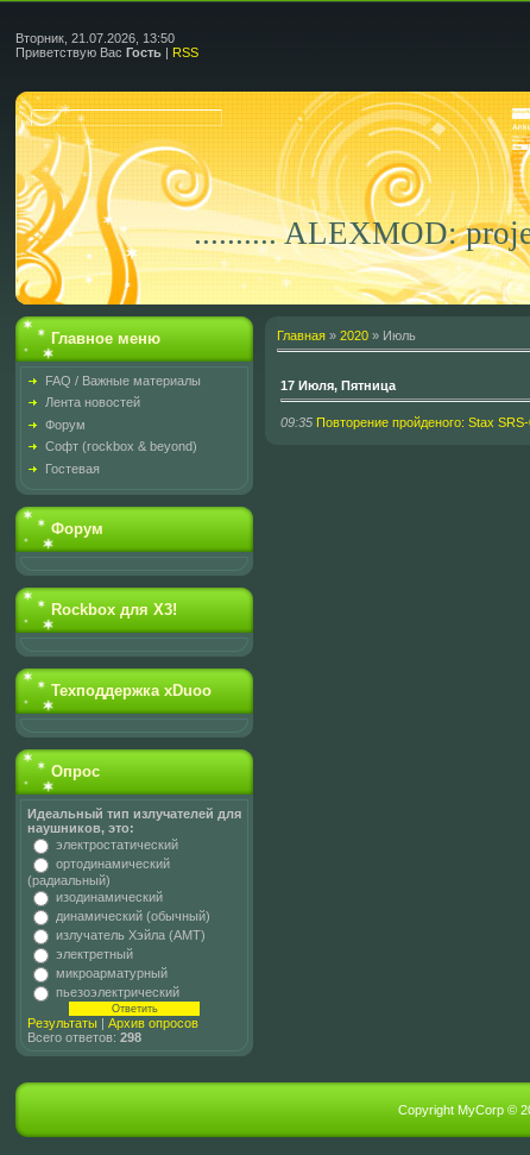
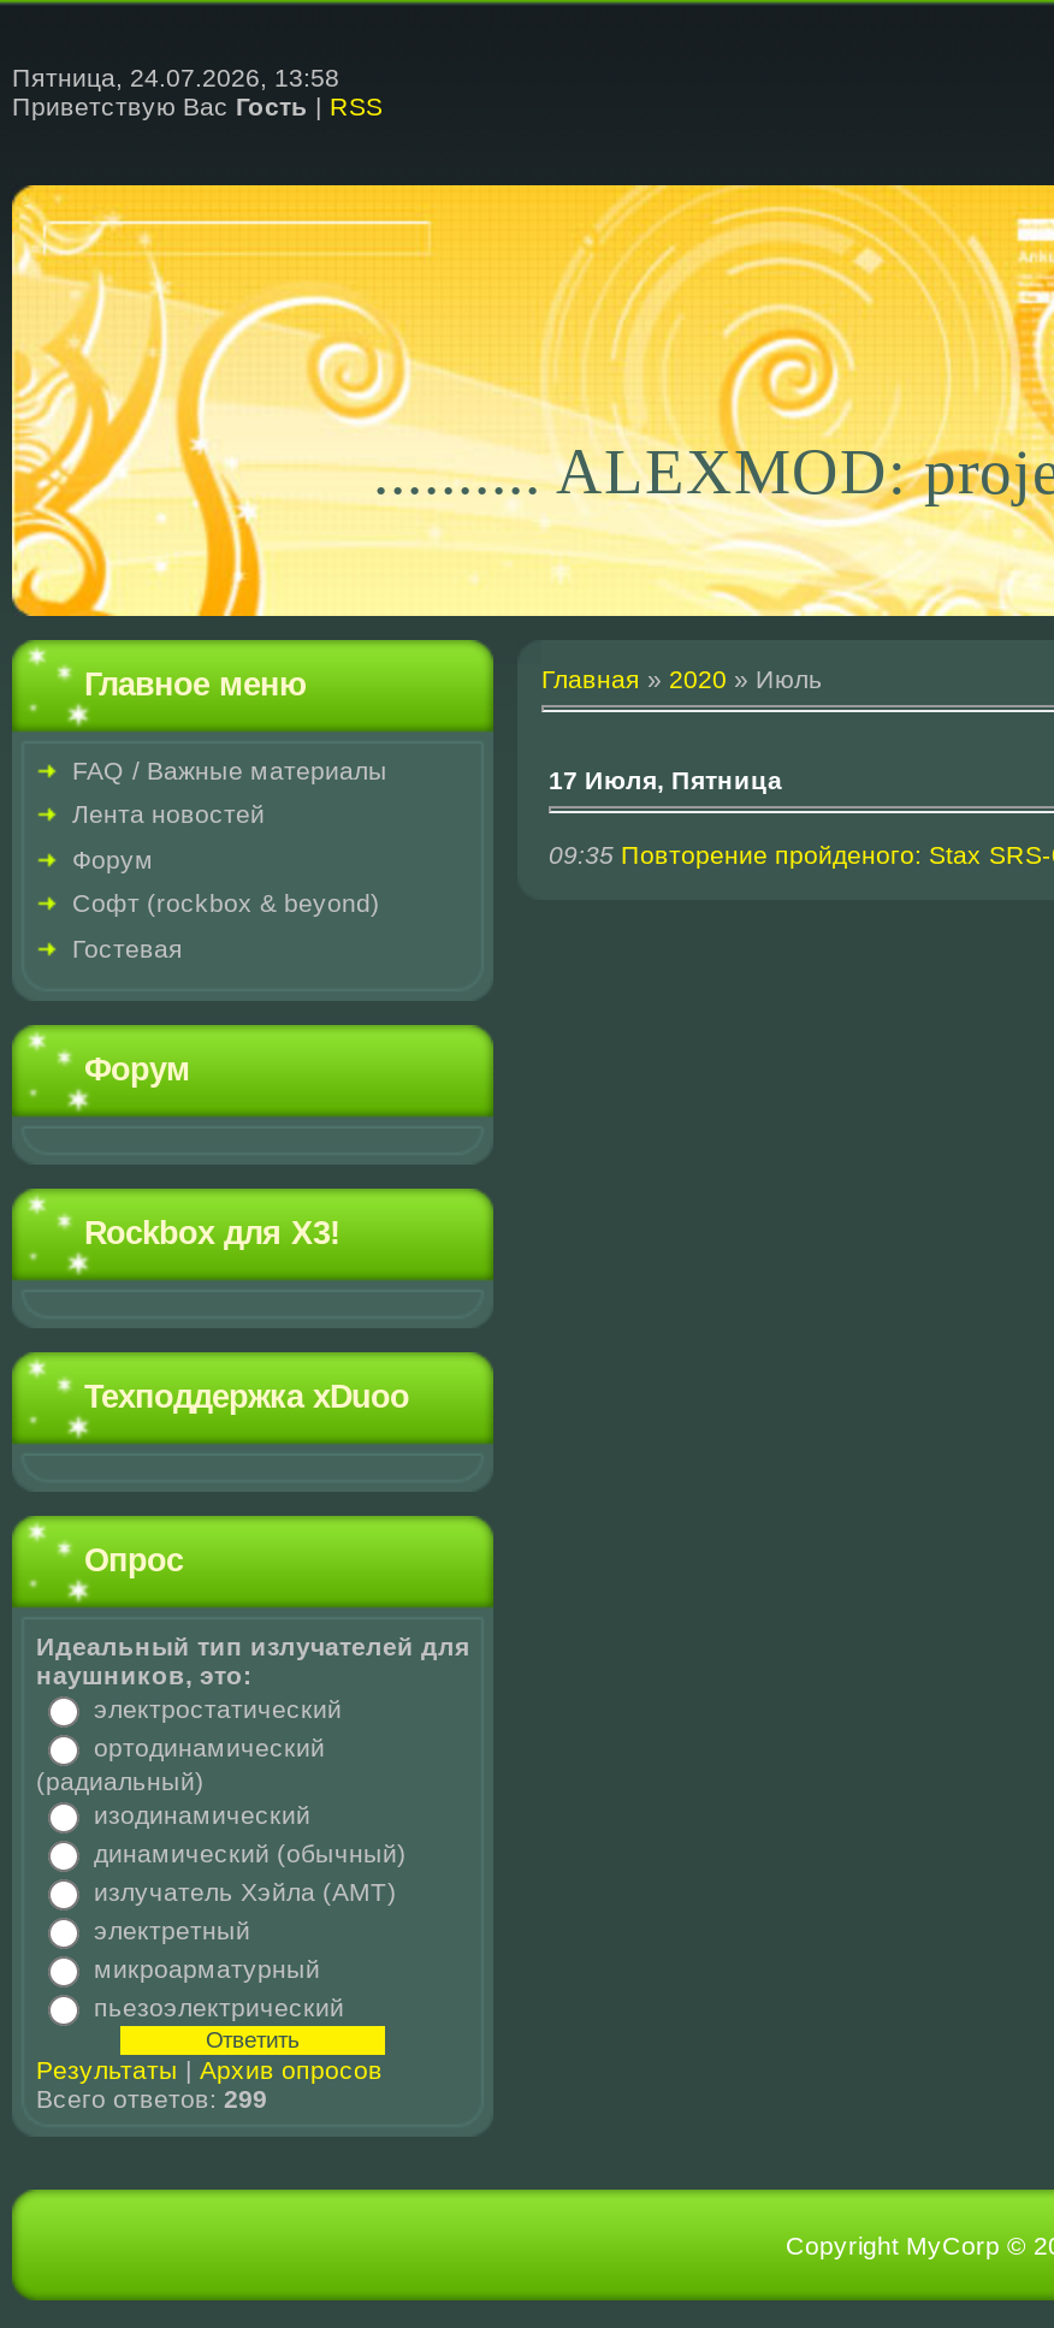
- Вторник, 21.07.2026, 13:50
+ Пятница, 24.07.2026, 13:58

- Всего ответов:298
+ Всего ответов:299
